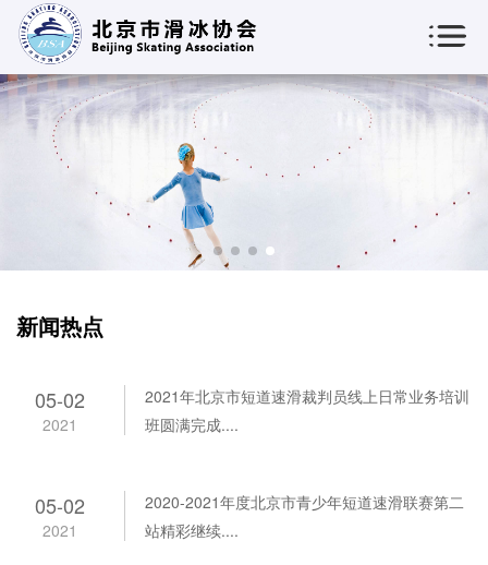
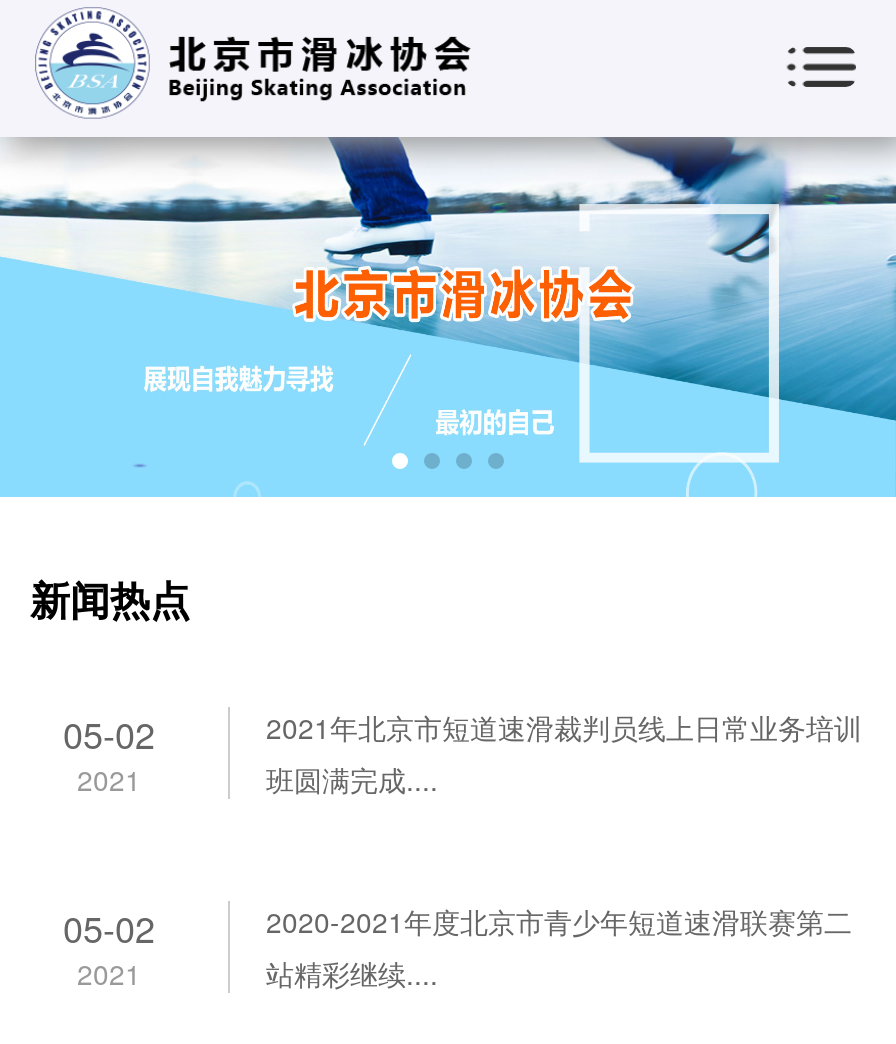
- [image]
+ [image]
